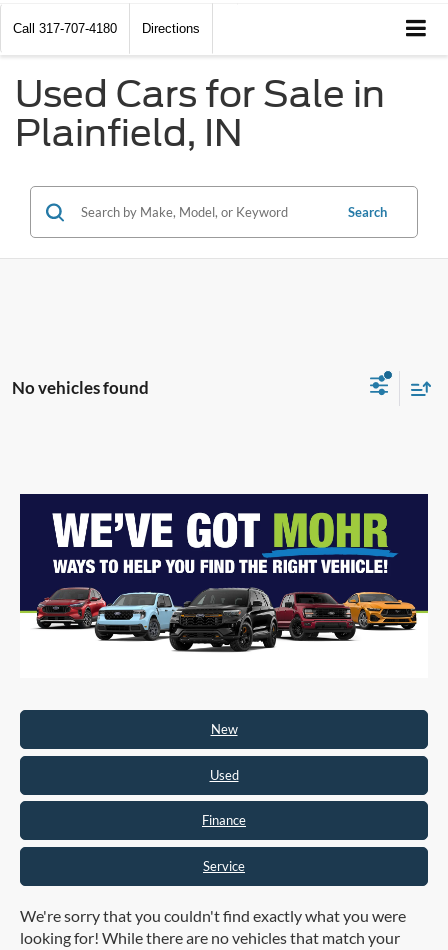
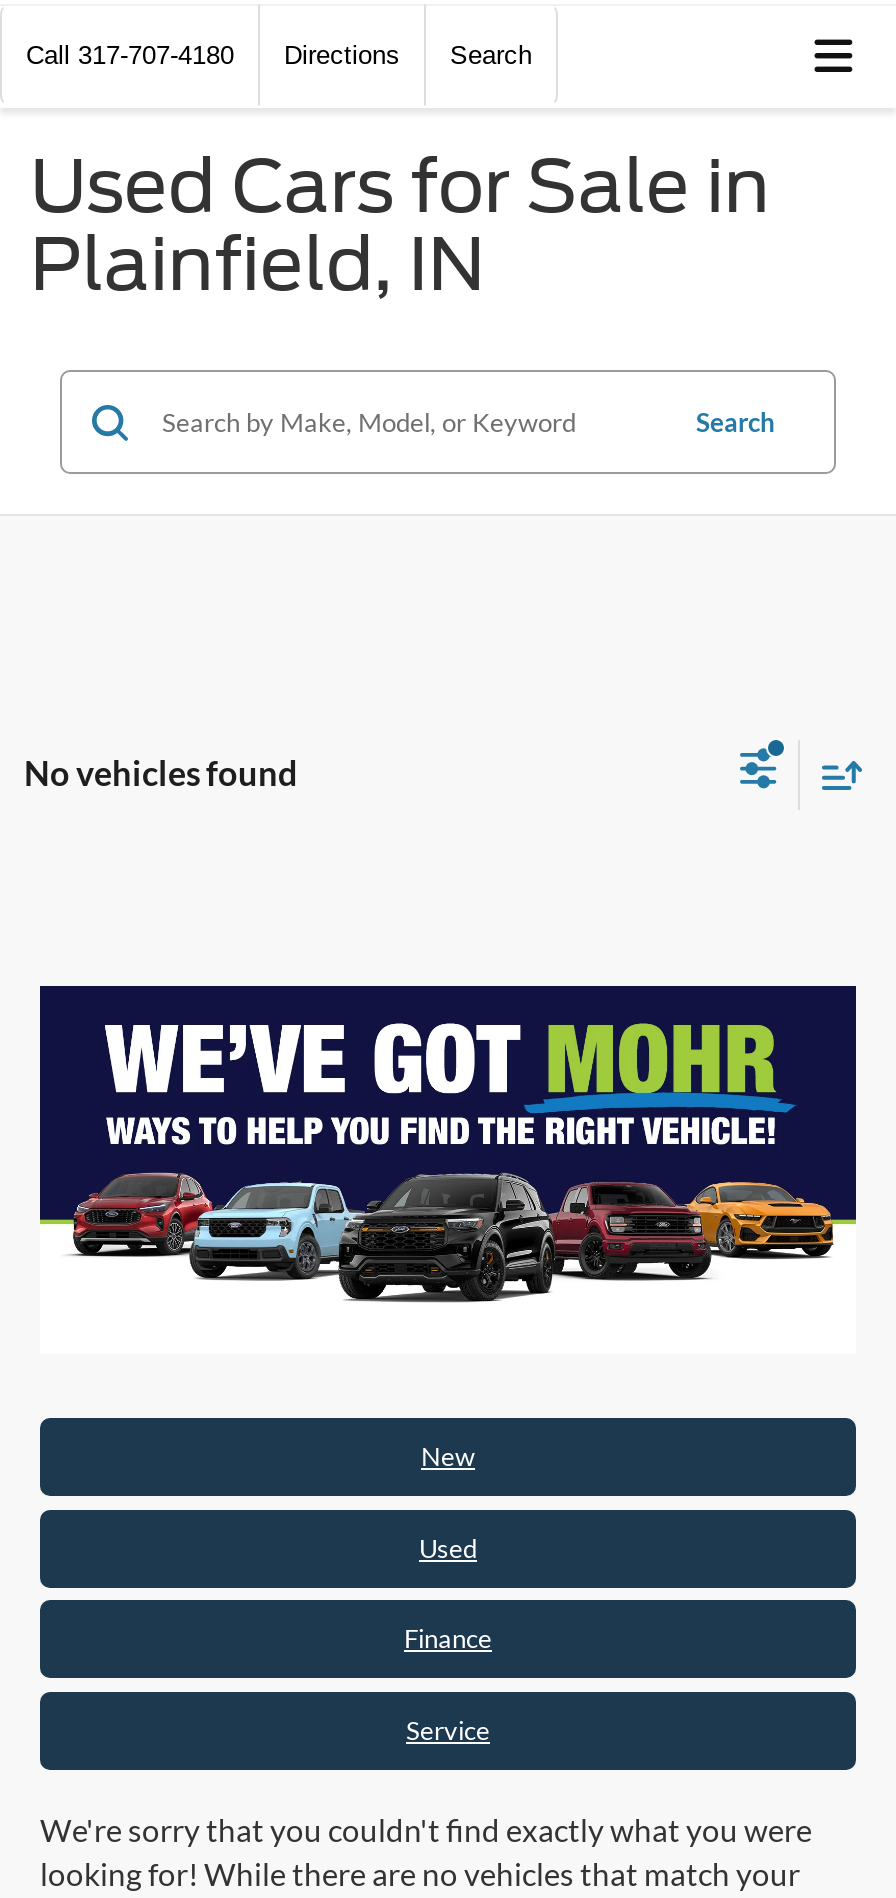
+ Search
